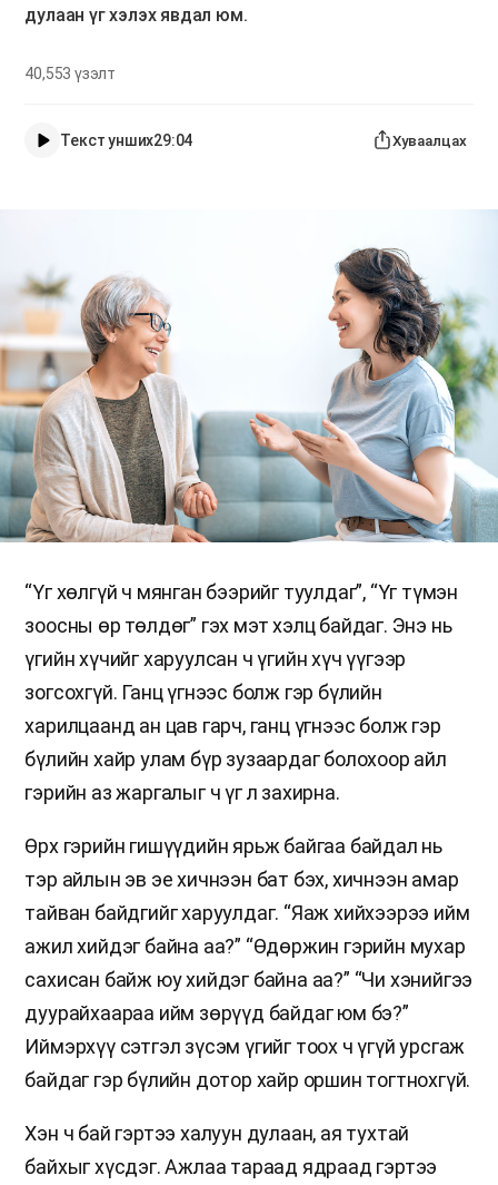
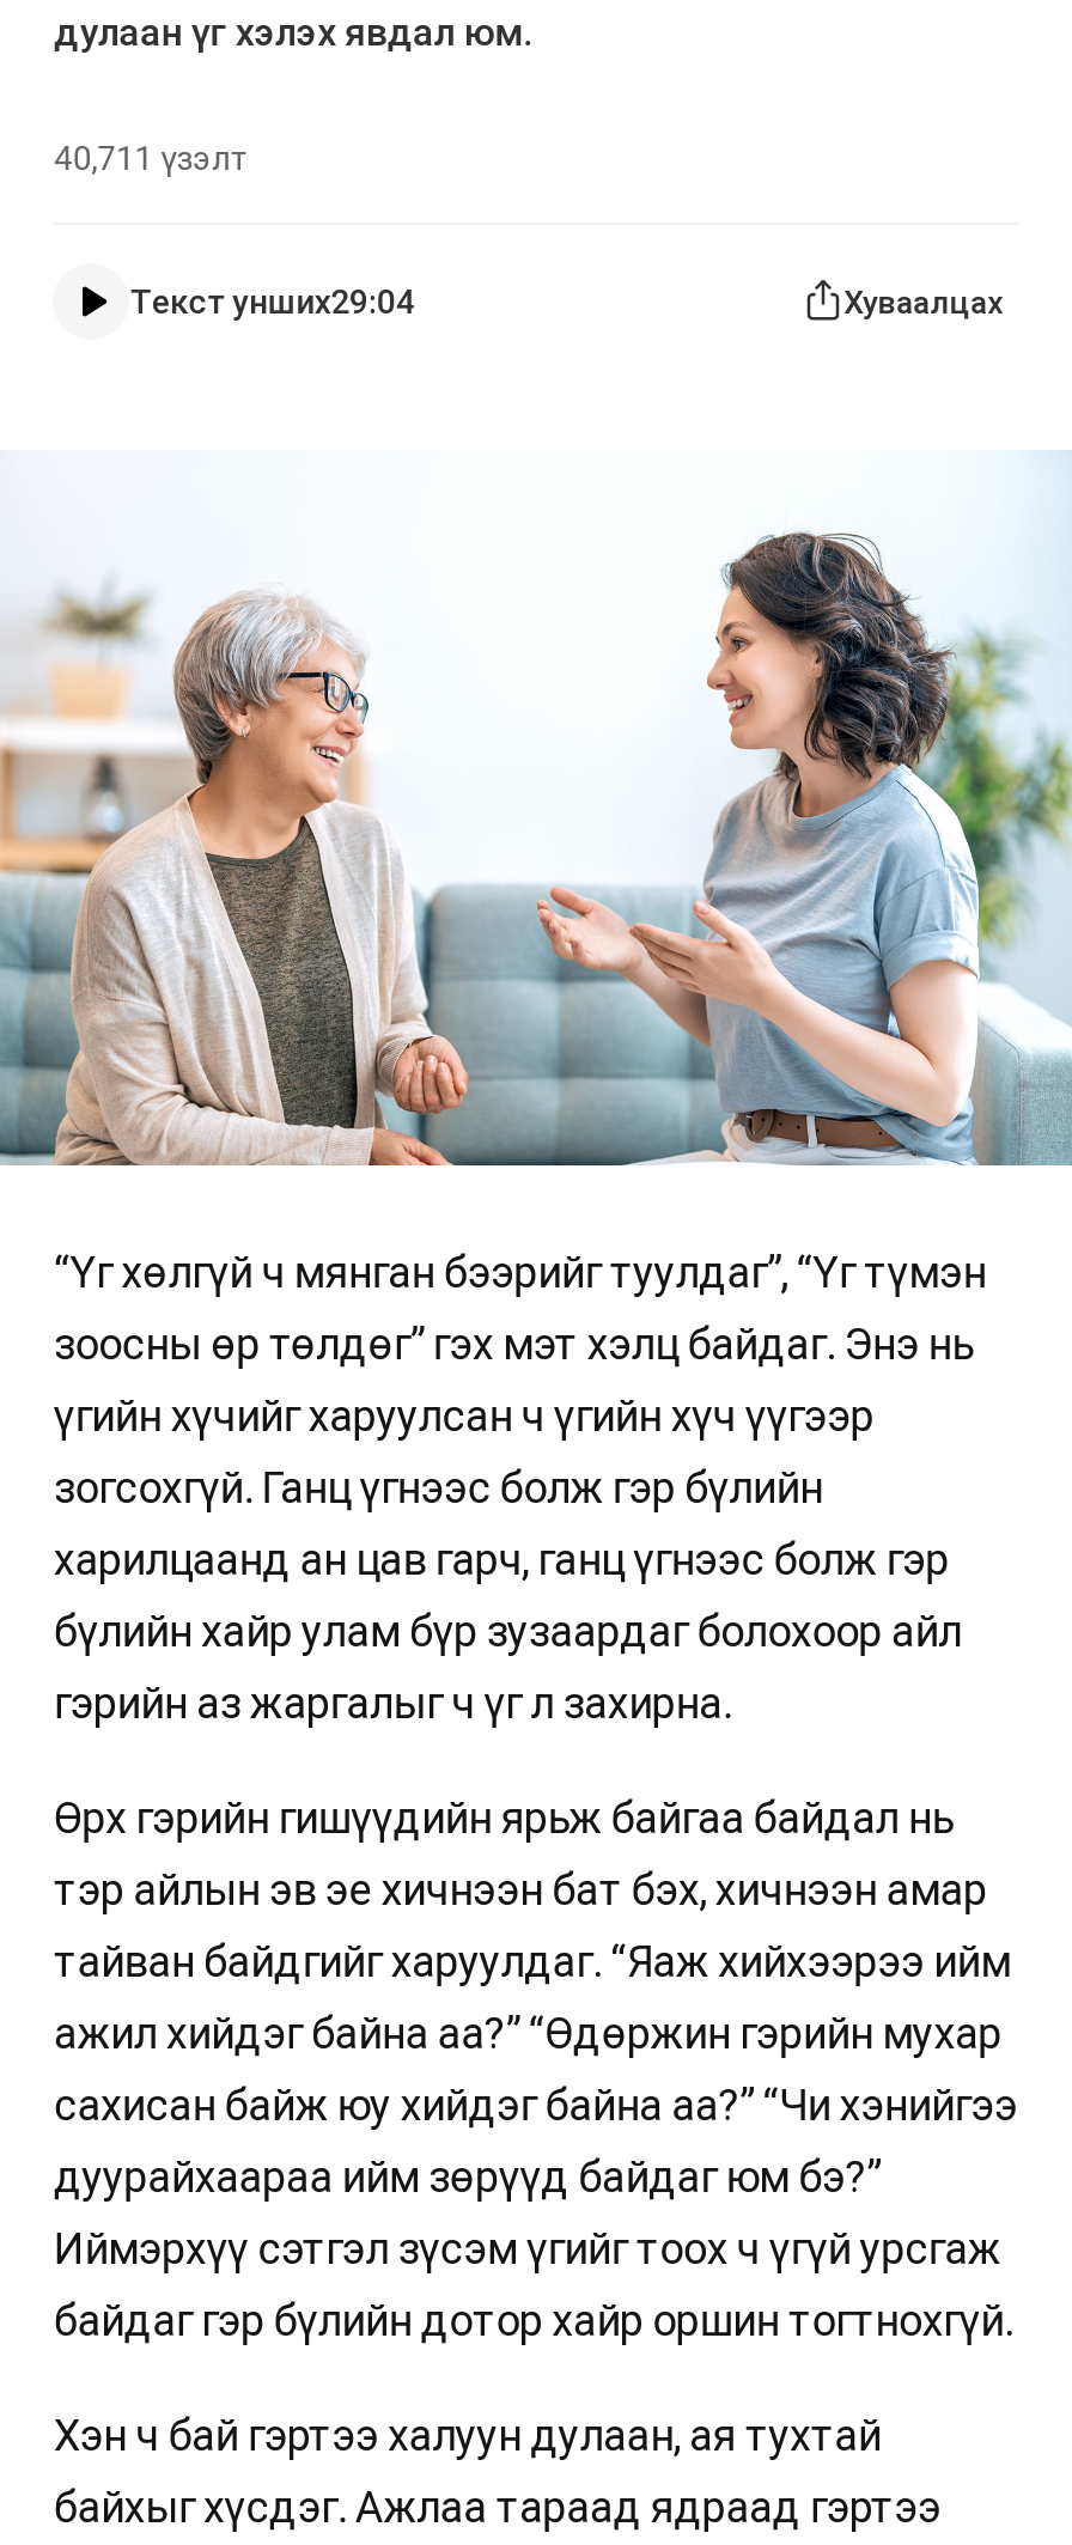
- 40,553 үзэлт
+ 40,711 үзэлт
